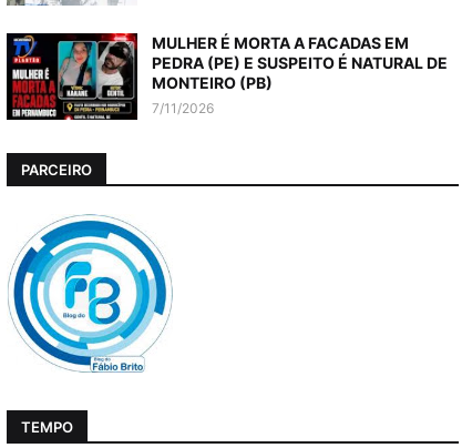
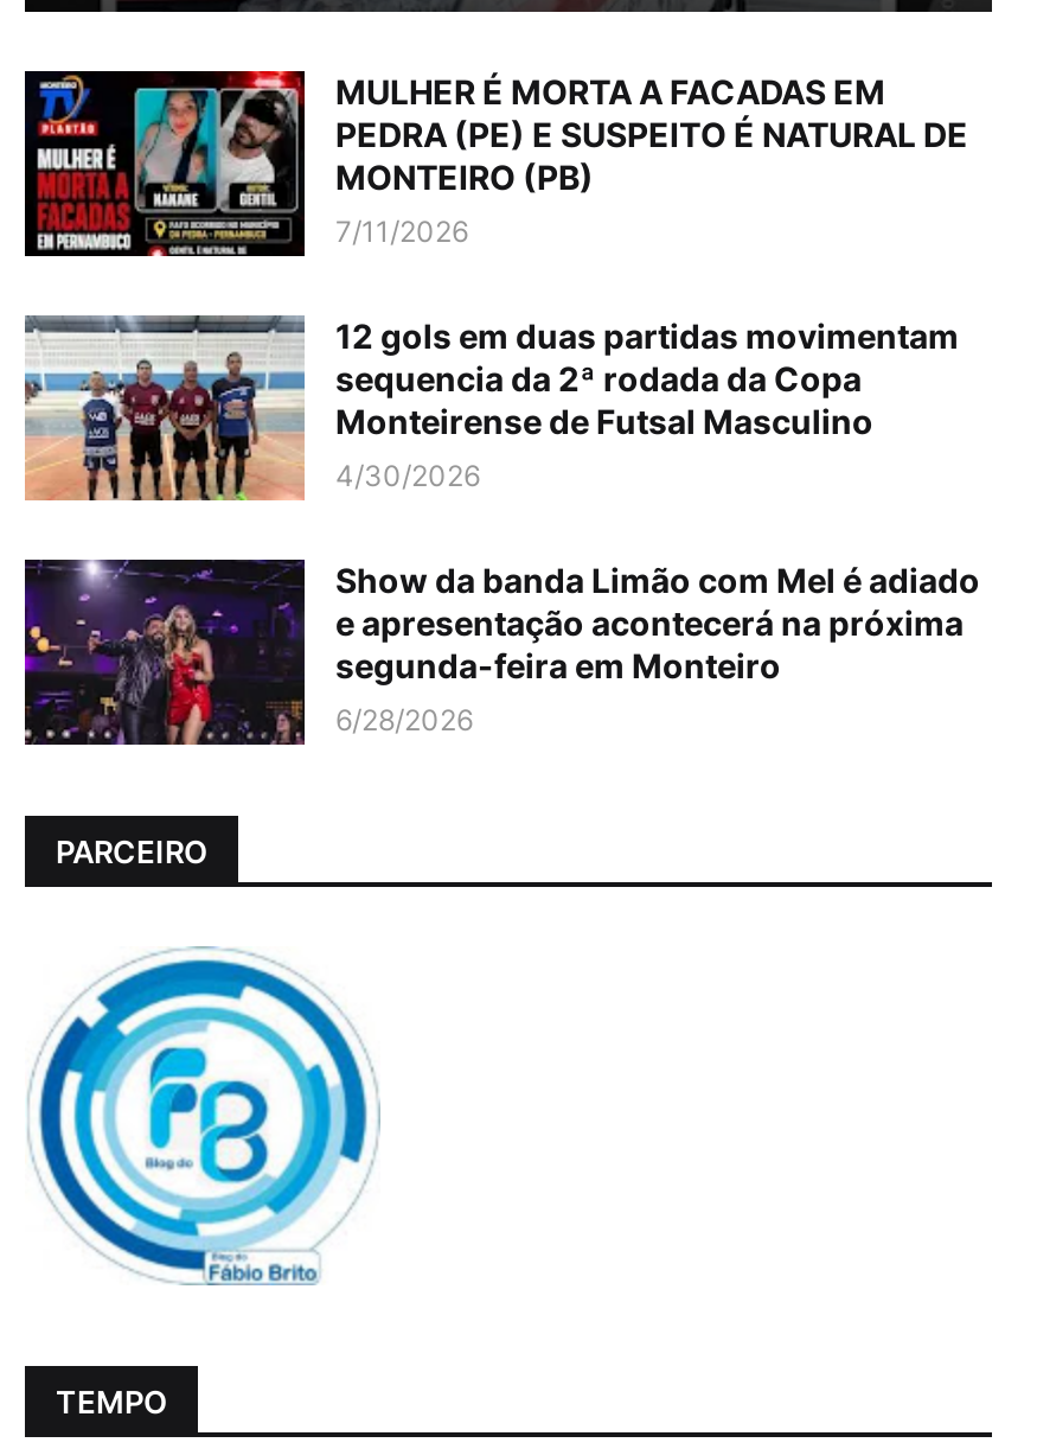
+ [image]

+ [image]
+ 12 gols em duas partidas movimentam
+ sequencia da 2ª rodada da Copa
+ Monteirense de Futsal Masculino
+ 4/30/2026
+ Show da banda Limão com Mel é adiado
+ e apresentação acontecerá na próxima
+ segunda-feira em Monteiro
+ 6/28/2026
